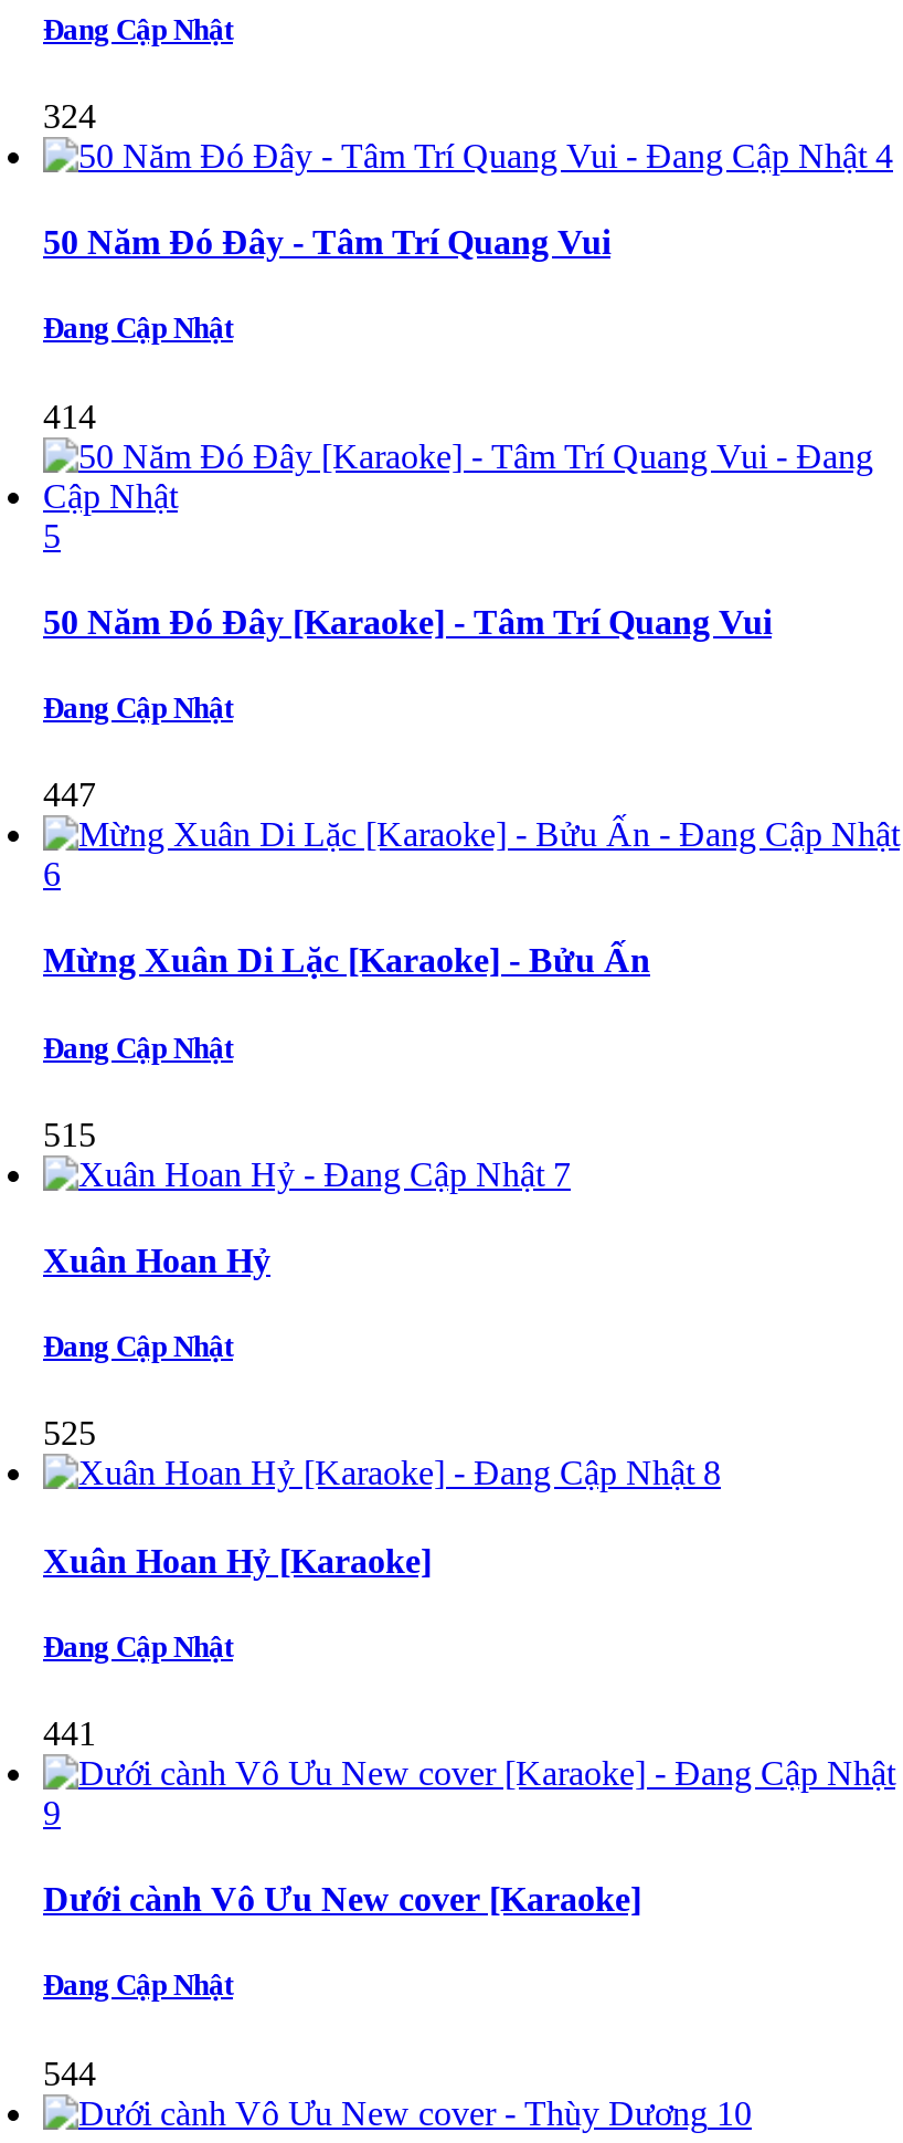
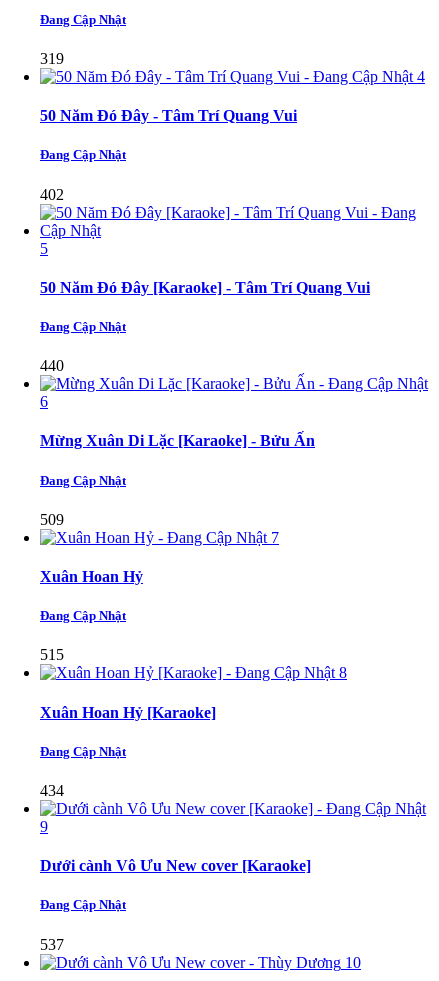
- 324
+ 319

- 414
+ 402

- 447
+ 440

- 515
+ 509

- 525
+ 515

- 441
+ 434

- 544
+ 537
